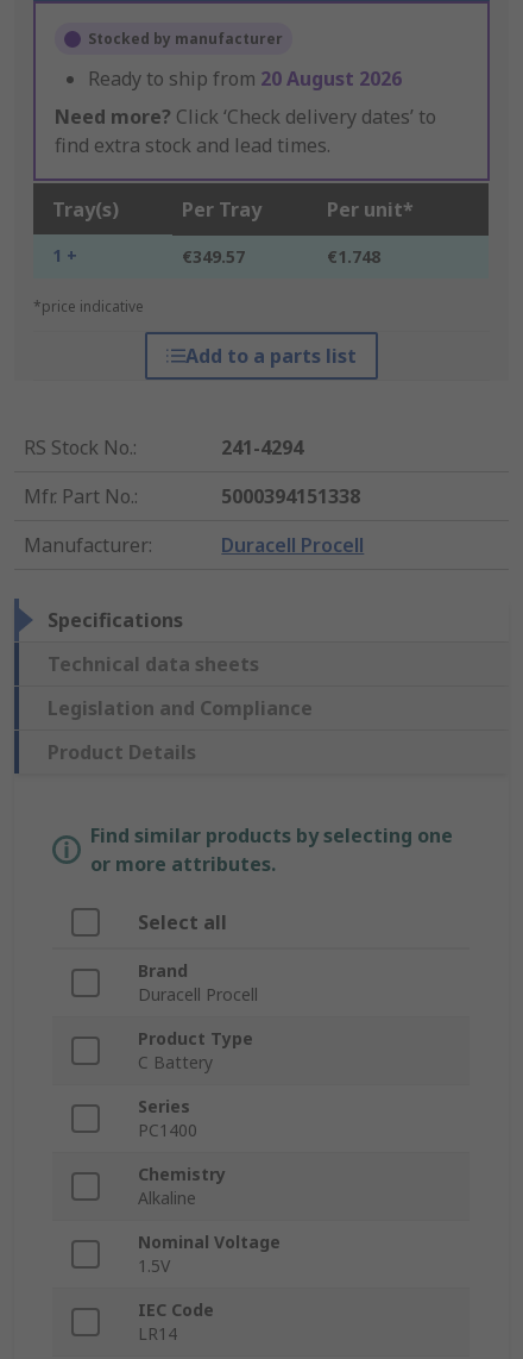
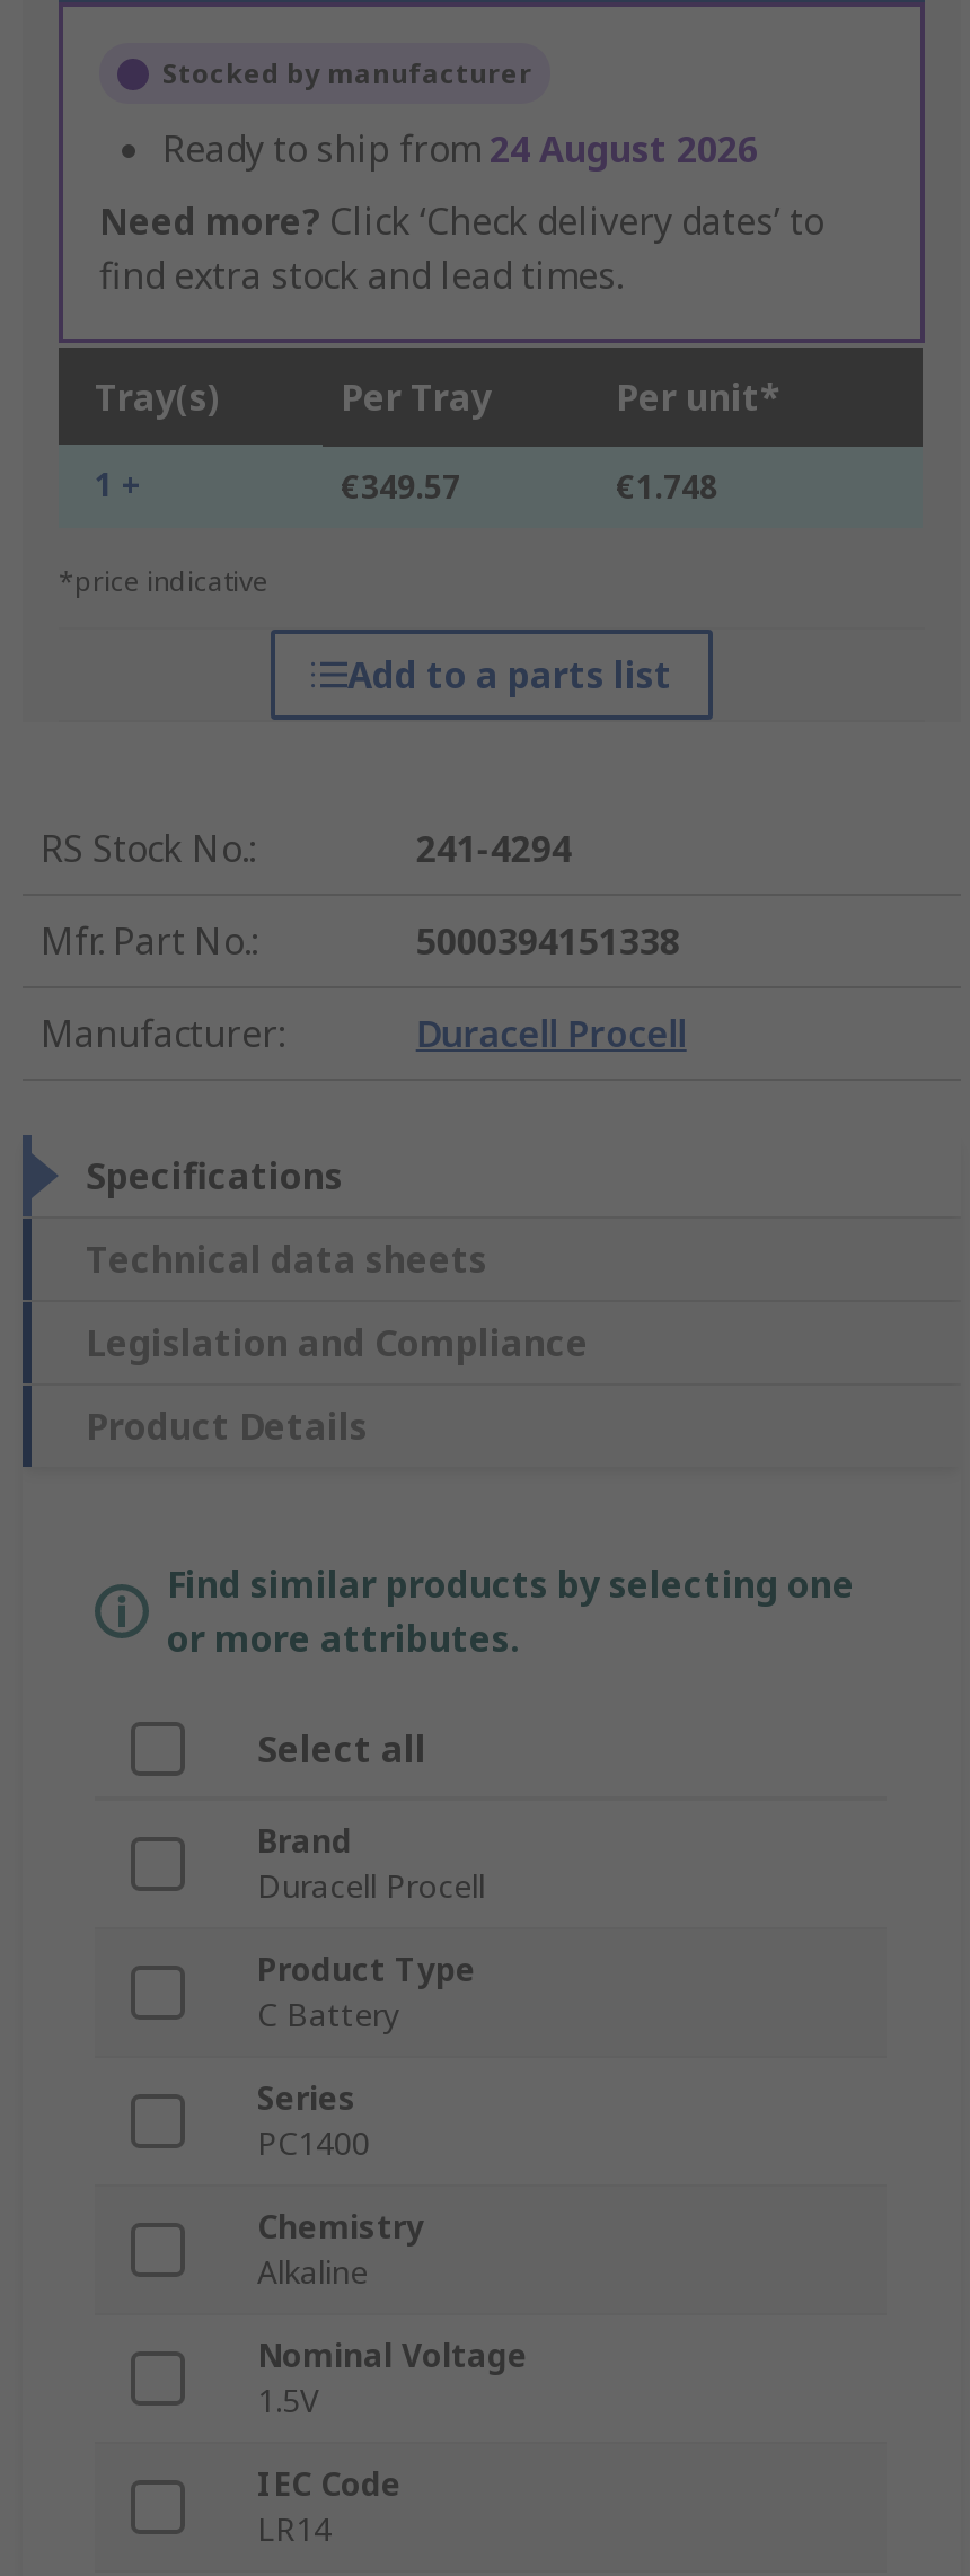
- Ready to ship from 20 August 2026
+ Ready to ship from 24 August 2026
